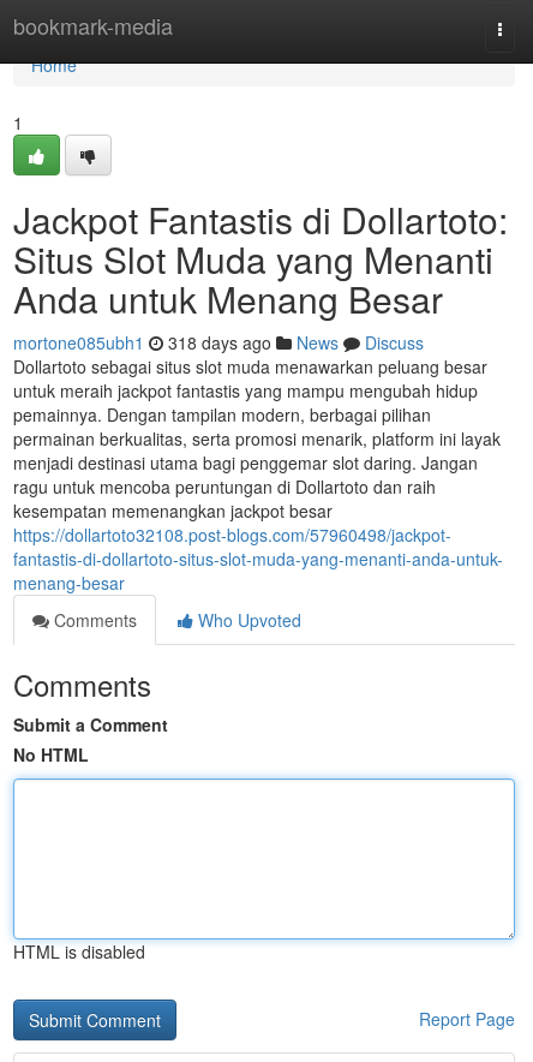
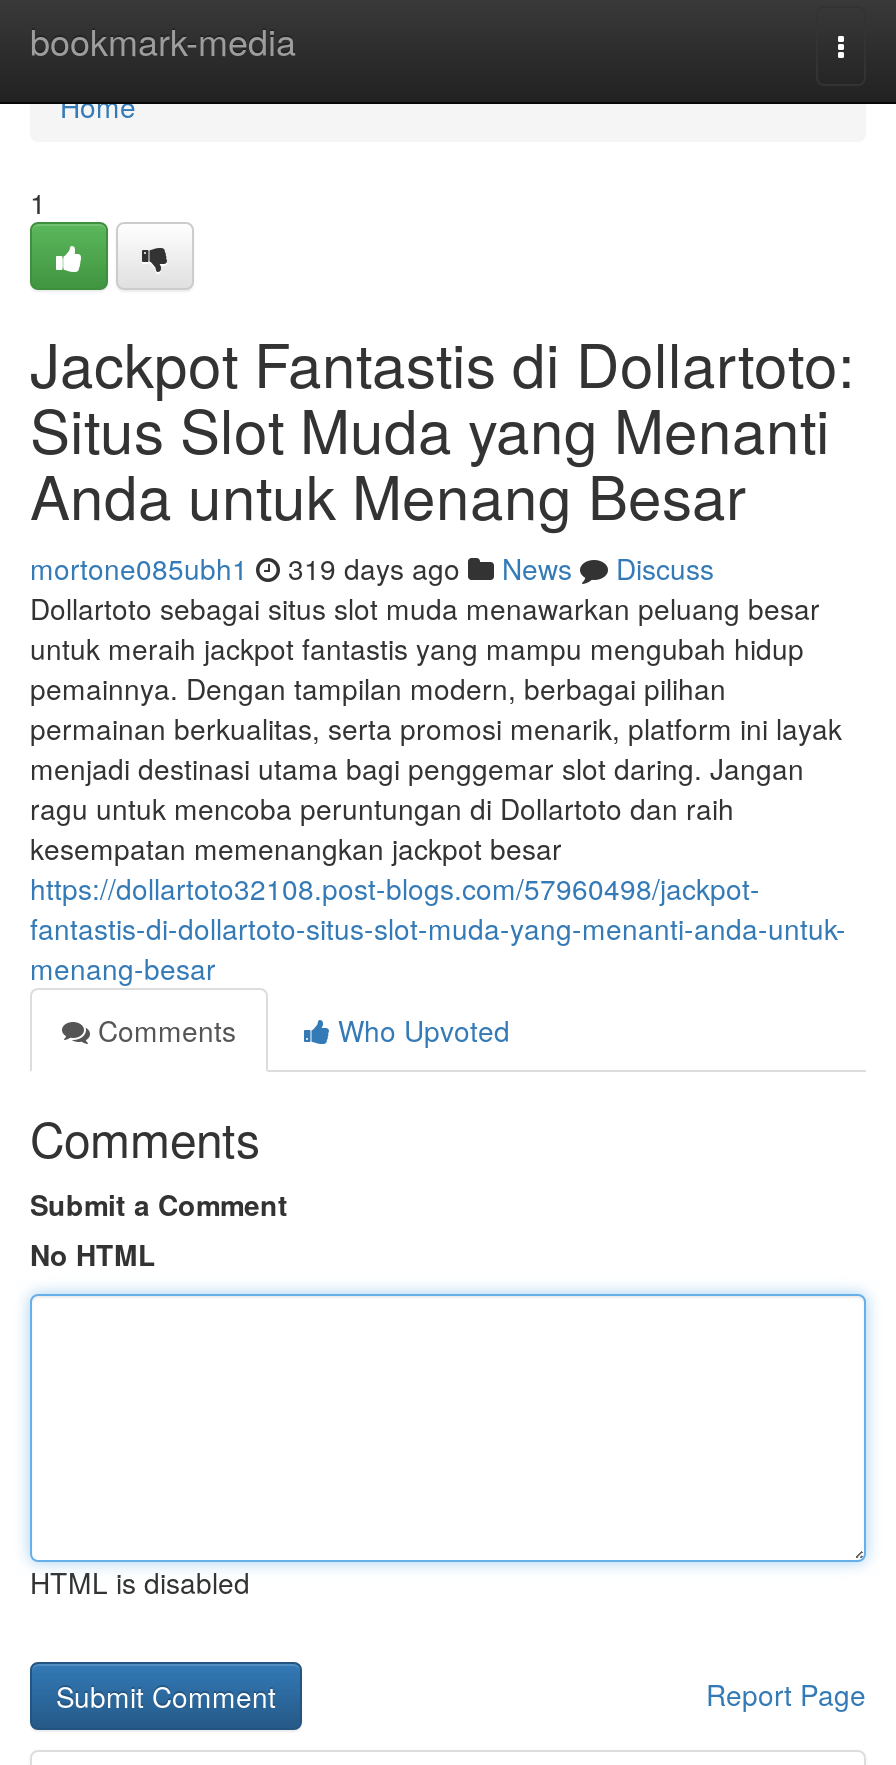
- mortone085ubh1 318 days ago News Discuss
+ mortone085ubh1 319 days ago News Discuss
